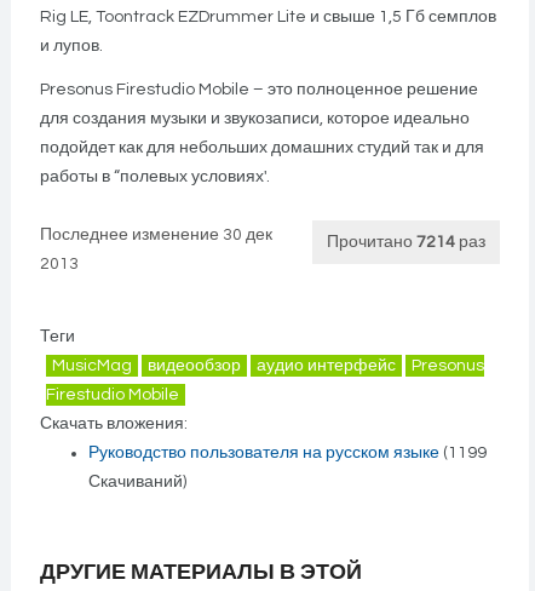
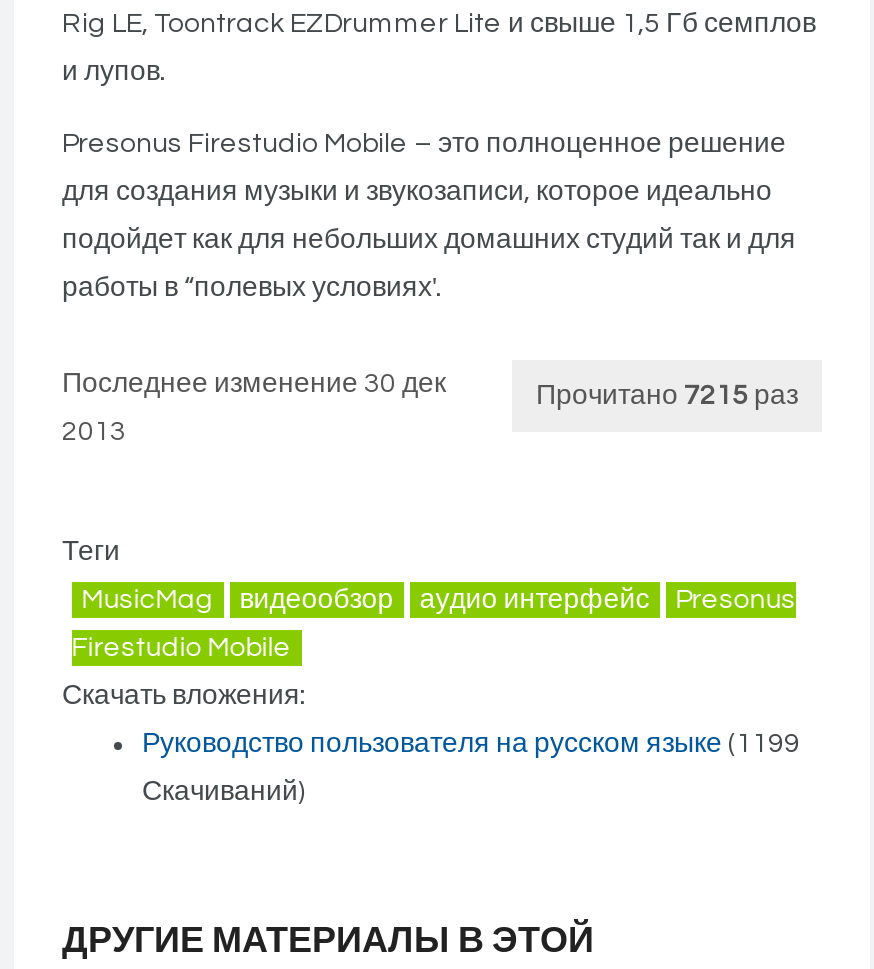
- Прочитано 7214 раз
+ Прочитано 7215 раз
